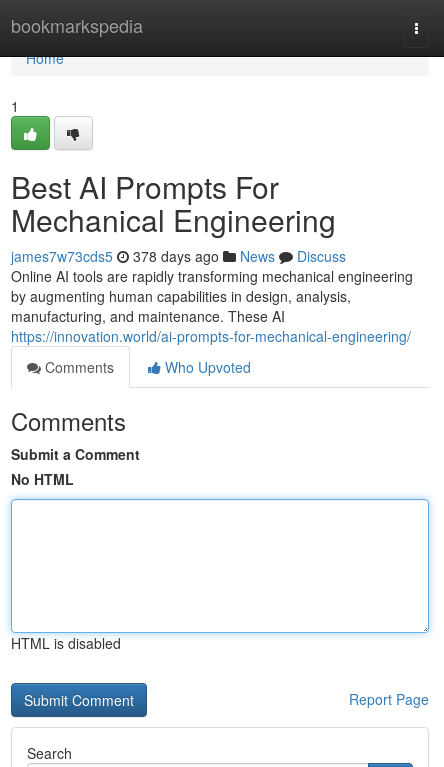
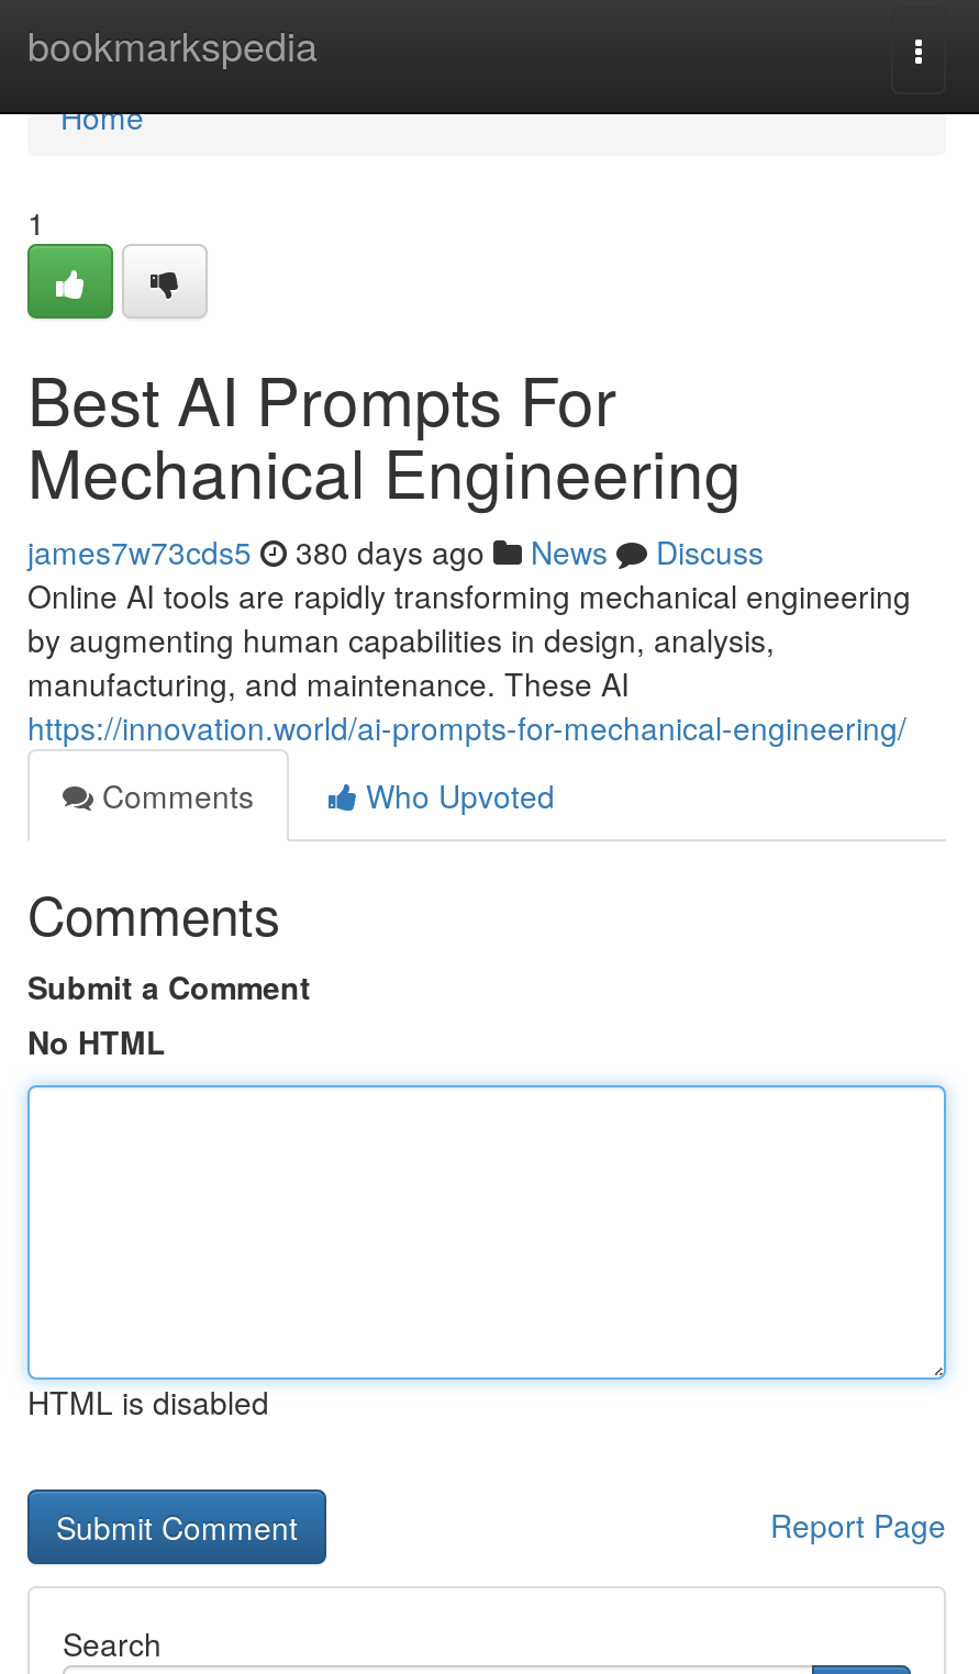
- james7w73cds5 378 days ago News Discuss
+ james7w73cds5 380 days ago News Discuss
